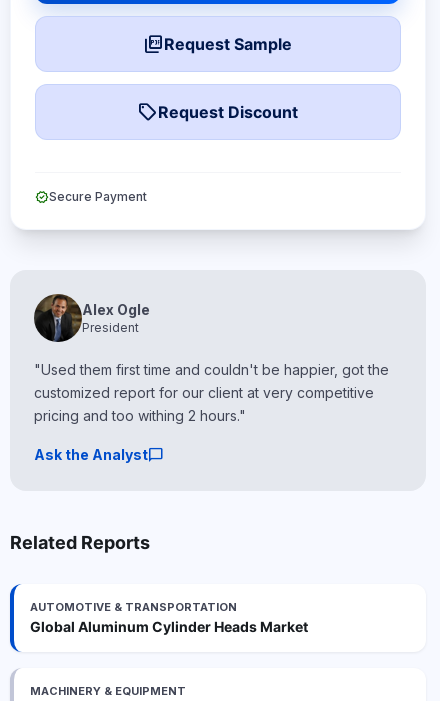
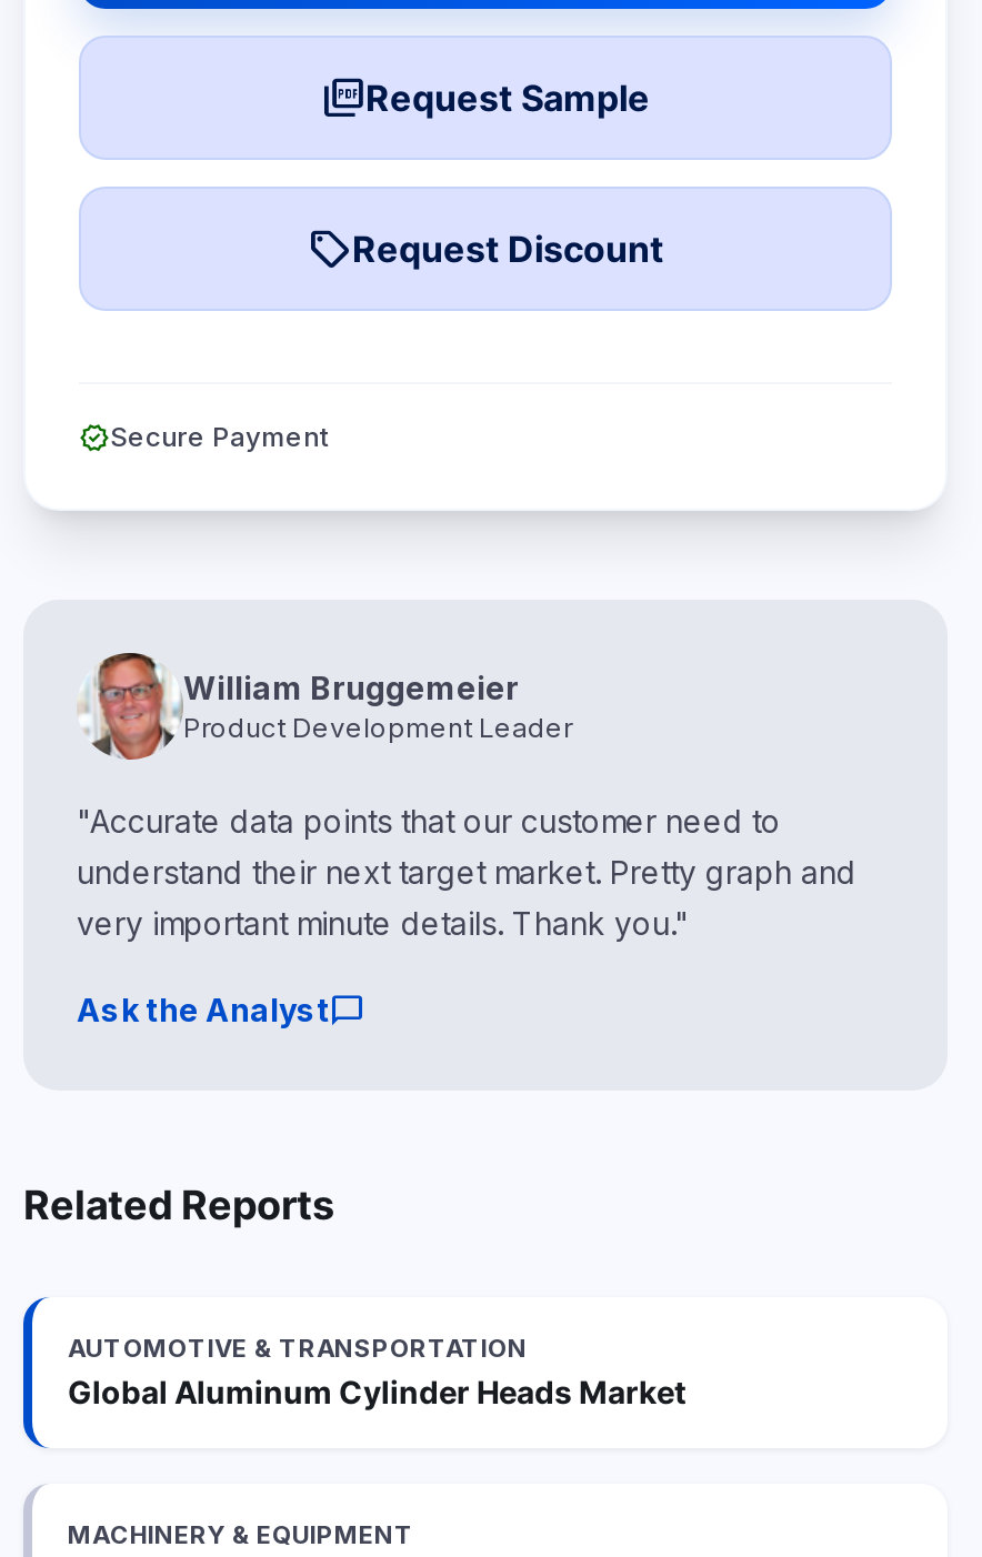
- [image]
- Alex Ogle
- President
+ [image]
+ William Bruggemeier
+ Product Development Leader

- "Used them first time and couldn't be happier, got the
- customized report for our client at very competitive
- pricing and too withing 2 hours."
+ "Accurate data points that our customer need to
+ understand their next target market. Pretty graph and
+ very important minute details. Thank you."
